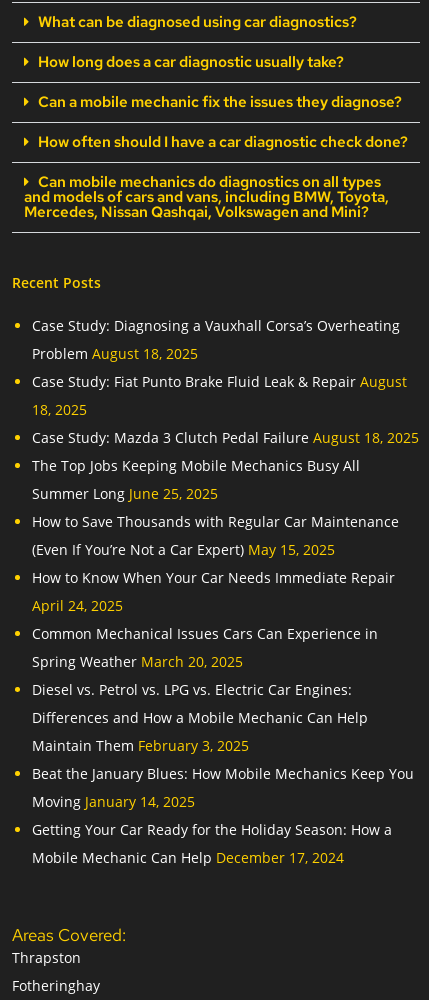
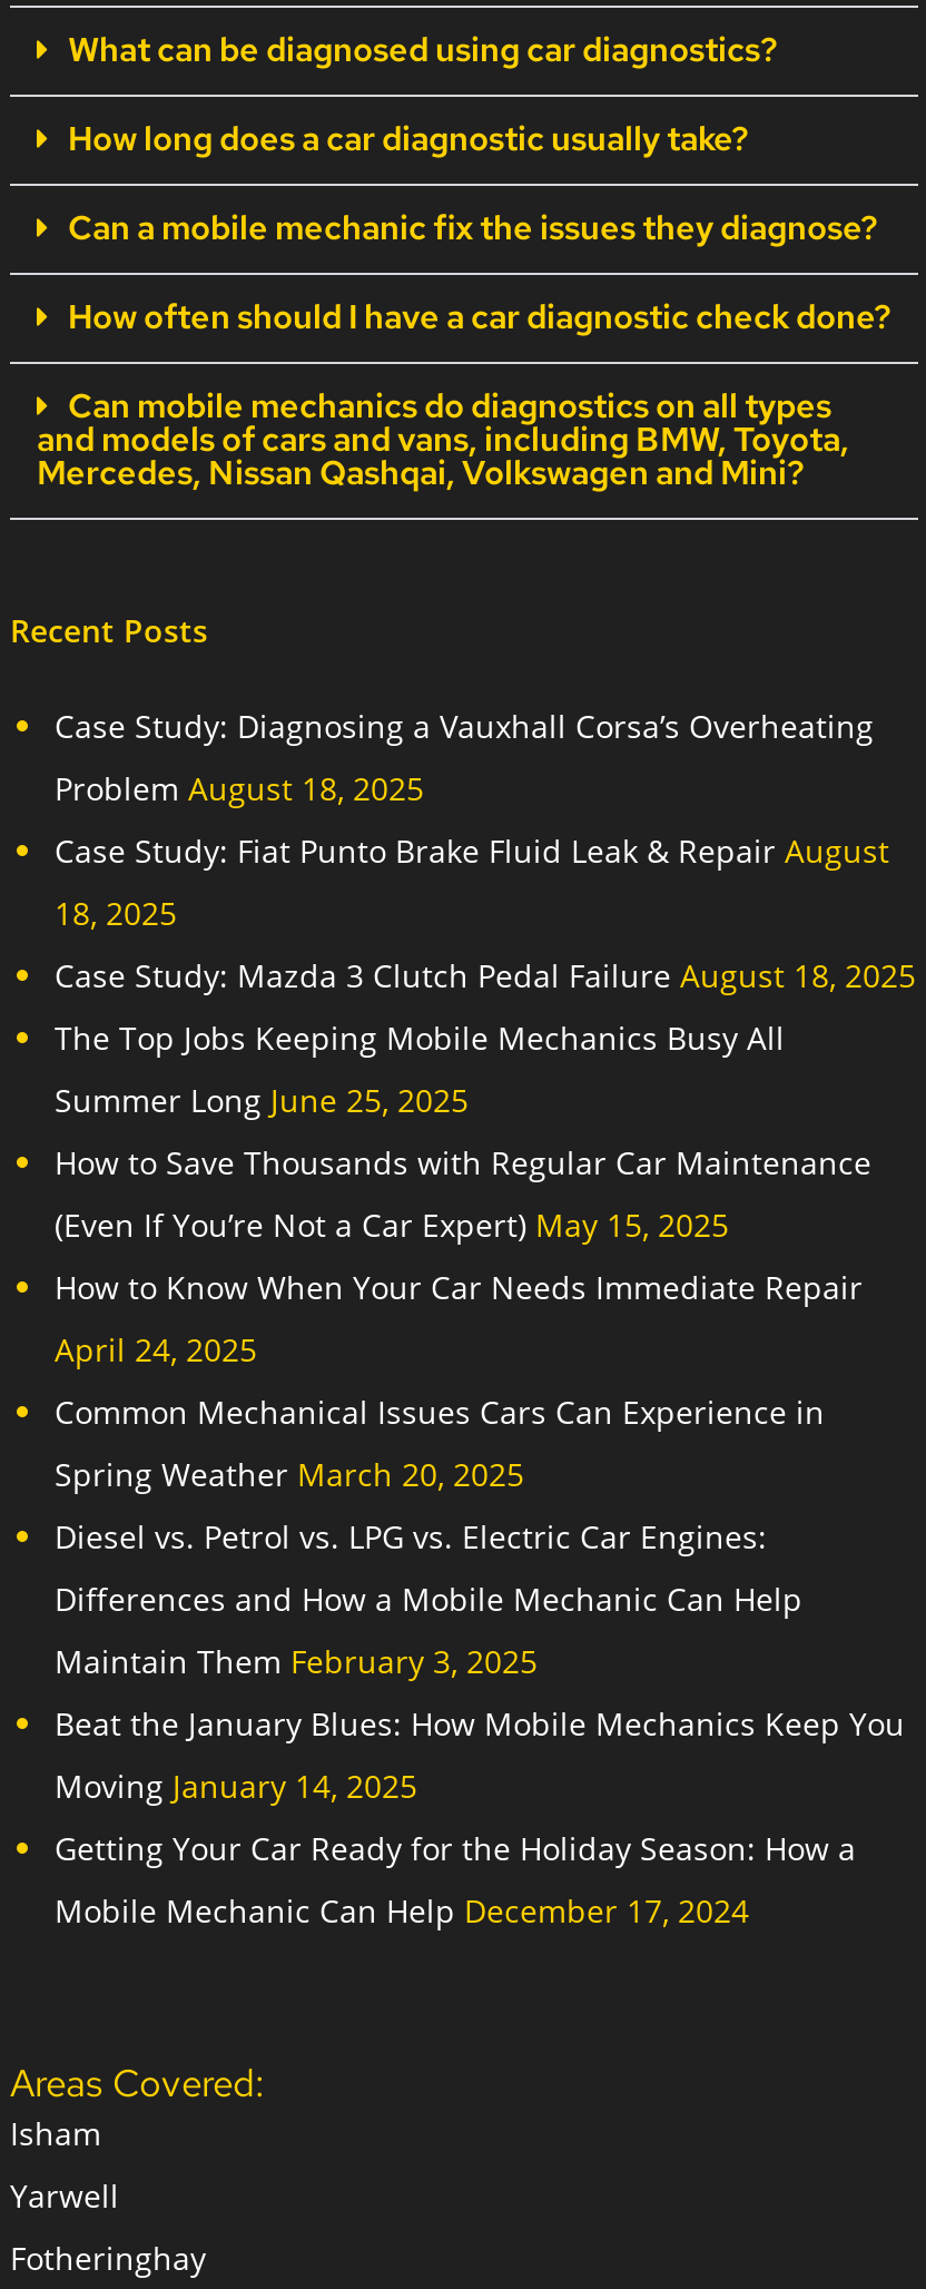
- Thrapston
+ Isham
+ Yarwell
